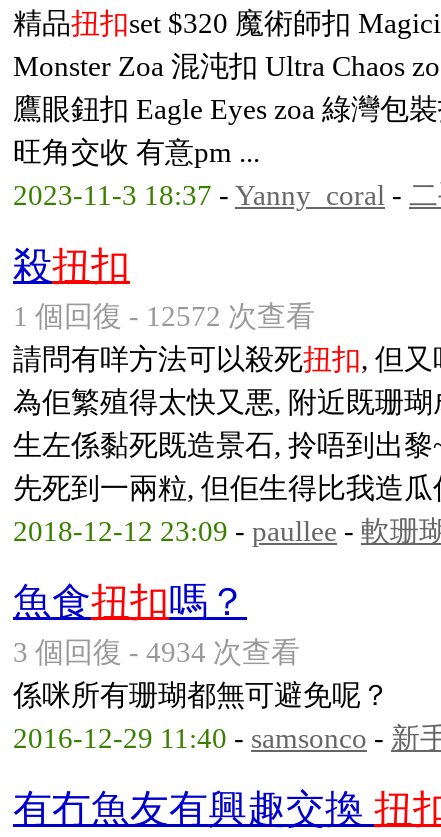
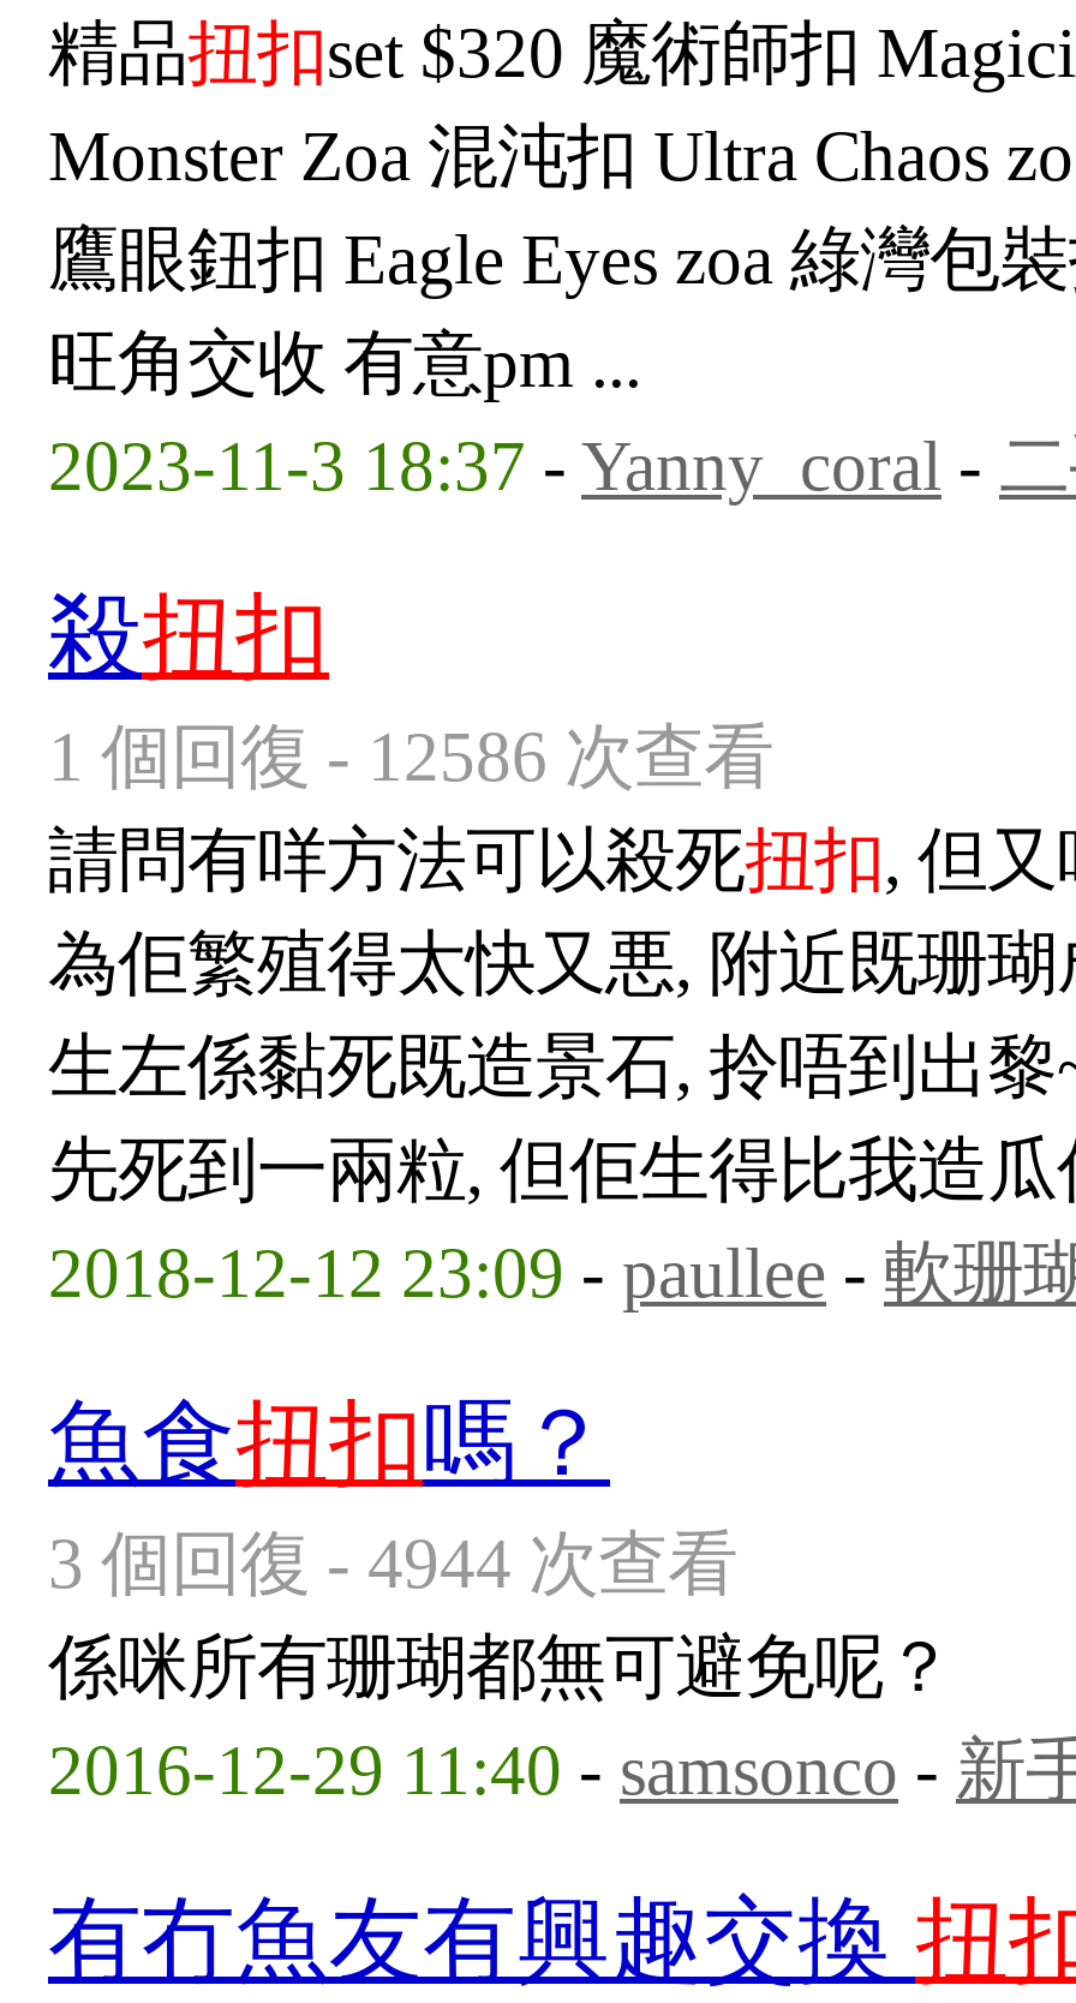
- 1 個回復 - 12572 次查看
+ 1 個回復 - 12586 次查看

- 3 個回復 - 4934 次查看
+ 3 個回復 - 4944 次查看
